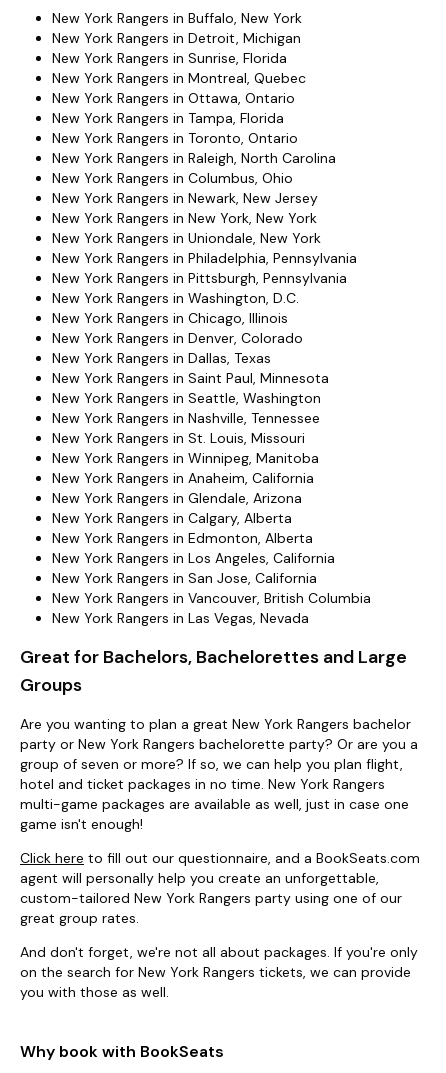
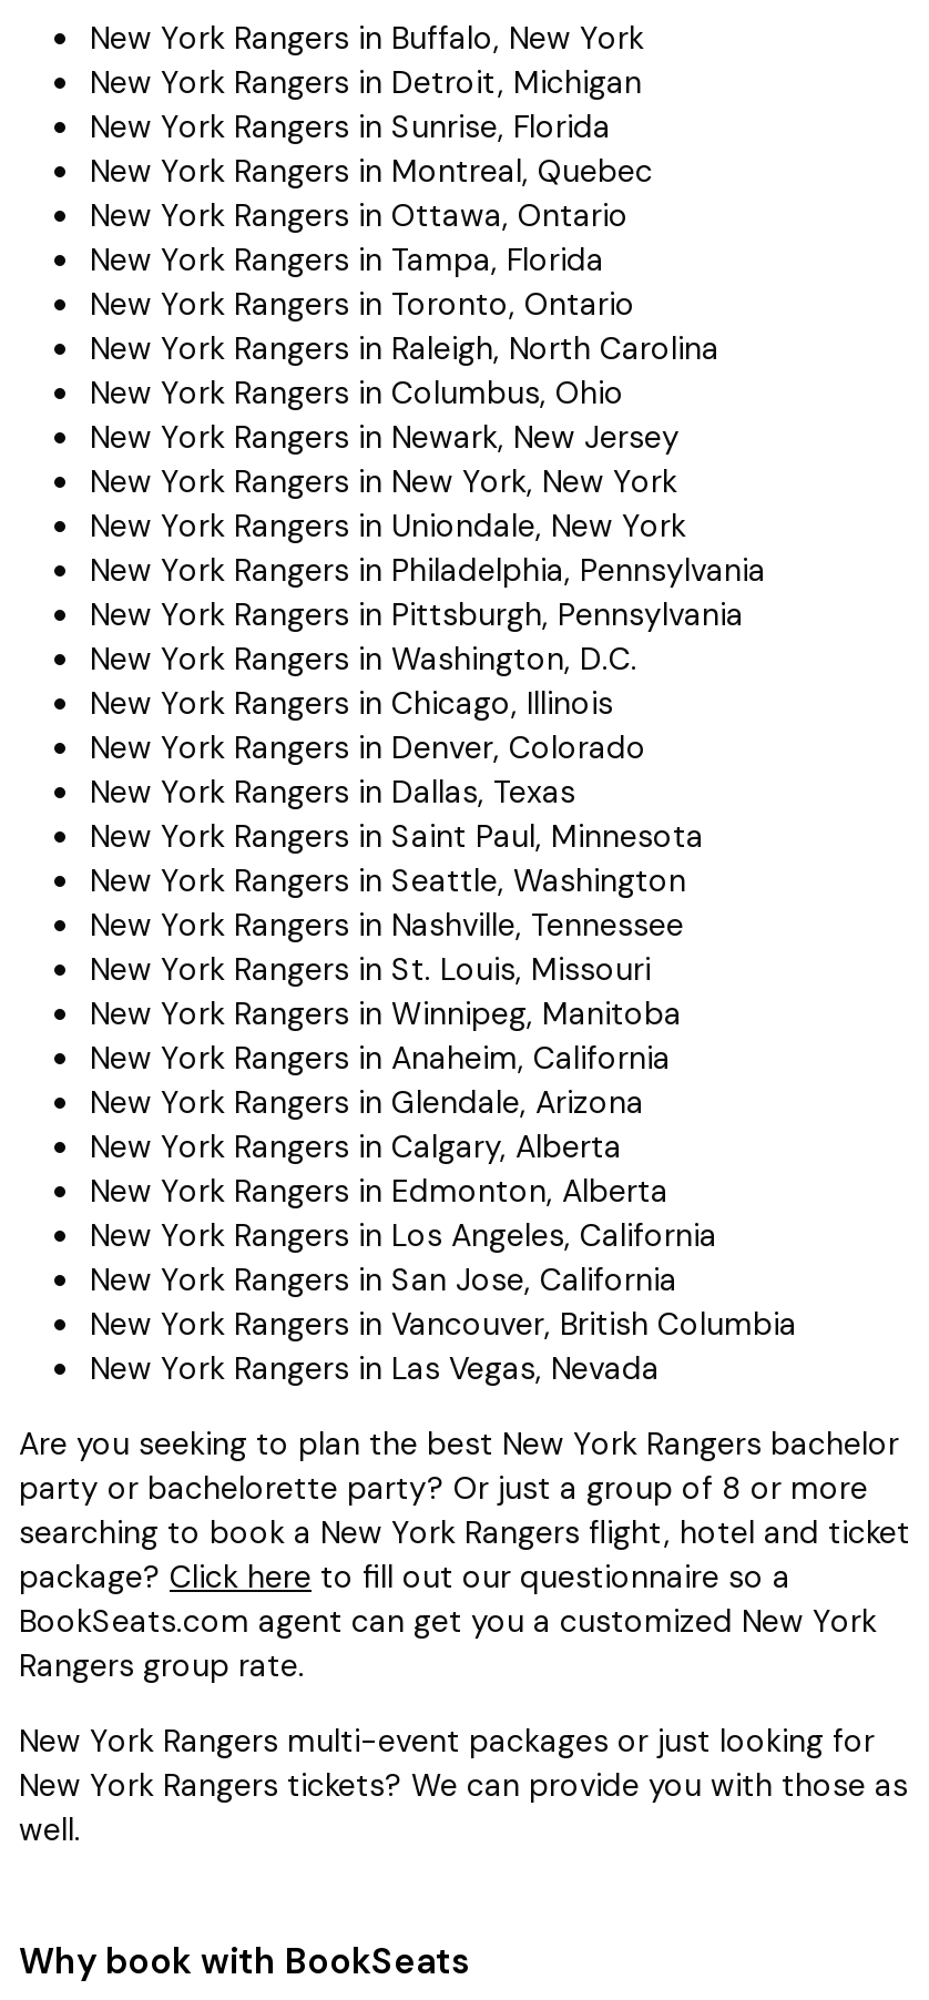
- Great for Bachelors, Bachelorettes and Large
- Groups
- Are you wanting to plan a great New York Rangers bachelor
- party or New York Rangers bachelorette party? Or are you a
- group of seven or more? If so, we can help you plan flight,
- hotel and ticket packages in no time. New York Rangers
- multi-game packages are available as well, just in case one
- game isn't enough!
- Click here to fill out our questionnaire, and a BookSeats.com
- agent will personally help you create an unforgettable,
- custom-tailored New York Rangers party using one of our
- great group rates.
- And don't forget, we're not all about packages. If you're only
- on the search for New York Rangers tickets, we can provide
- you with those as well.
+ Are you seeking to plan the best New York Rangers bachelor
+ party or bachelorette party? Or just a group of 8 or more
+ searching to book a New York Rangers flight, hotel and ticket
+ package? Click here to fill out our questionnaire so a
+ BookSeats.com agent can get you a customized New York
+ Rangers group rate.
+ New York Rangers multi-event packages or just looking for
+ New York Rangers tickets? We can provide you with those as
+ well.
